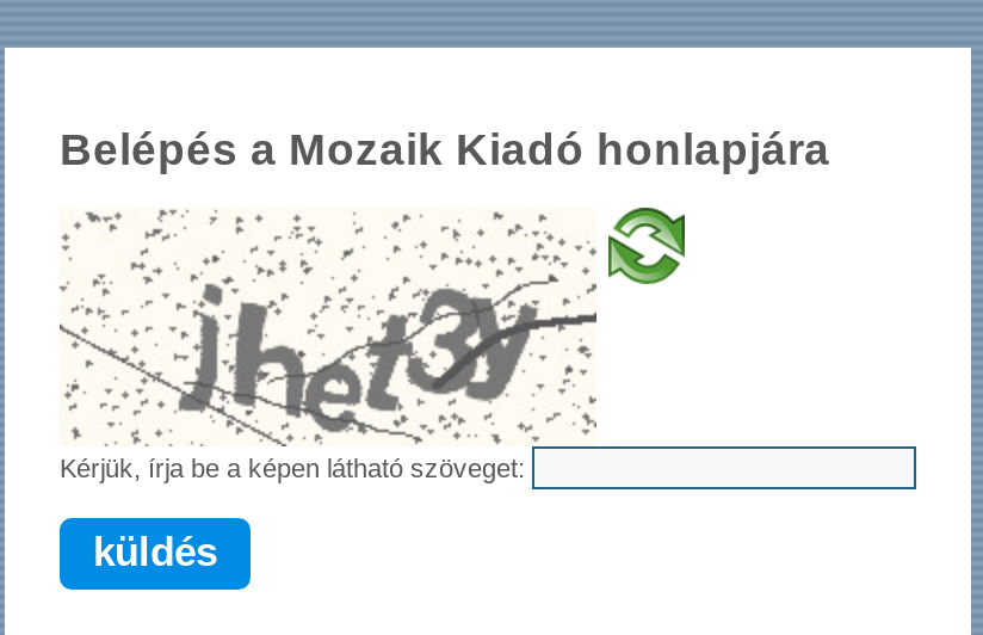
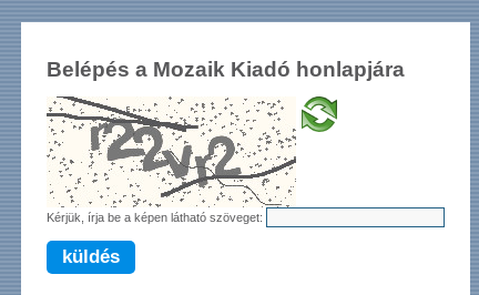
- [image]
+ [image]
